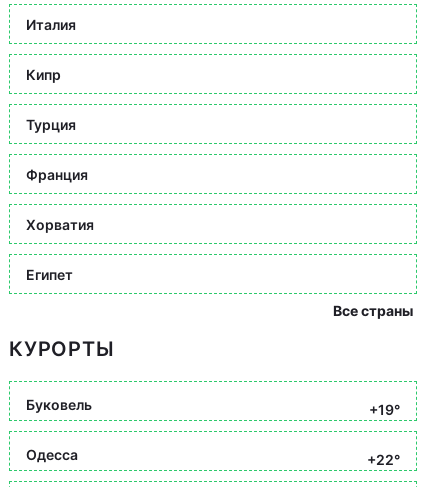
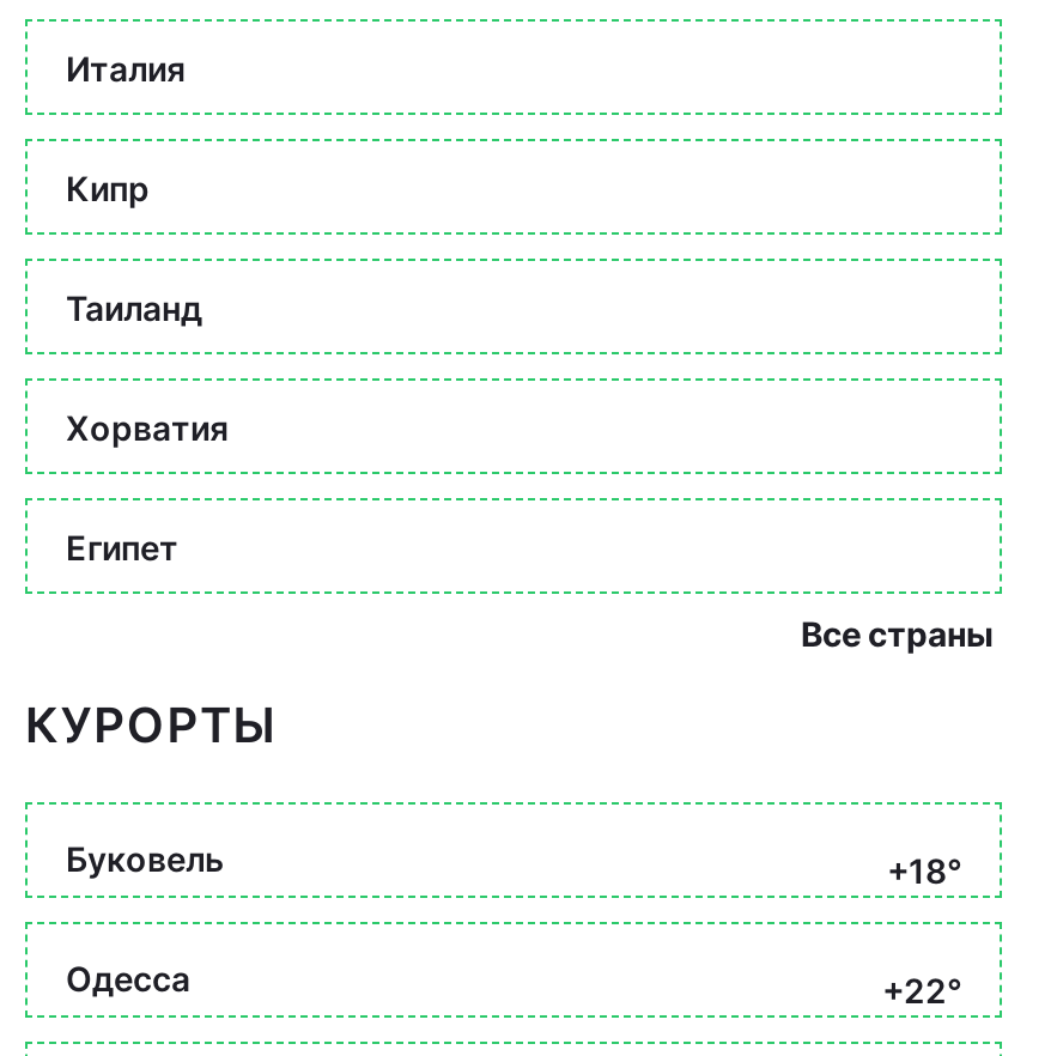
- Турция
- Франция
+ Таиланд

- +19°
+ +18°
